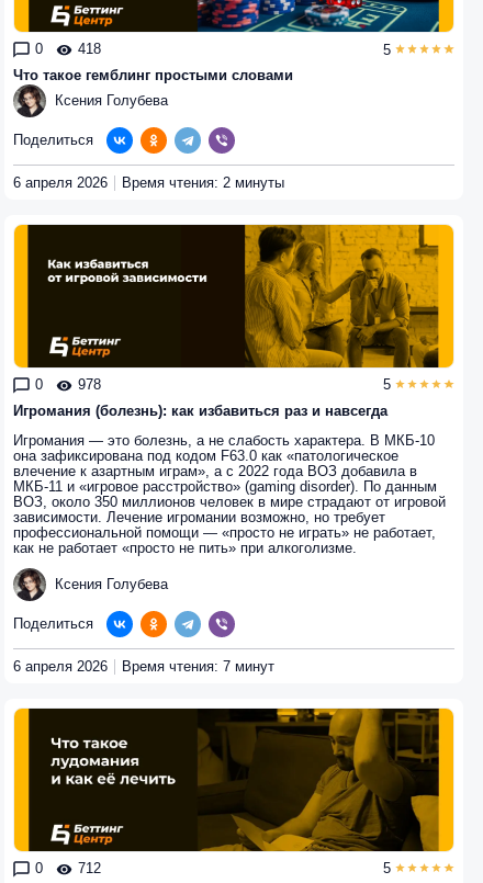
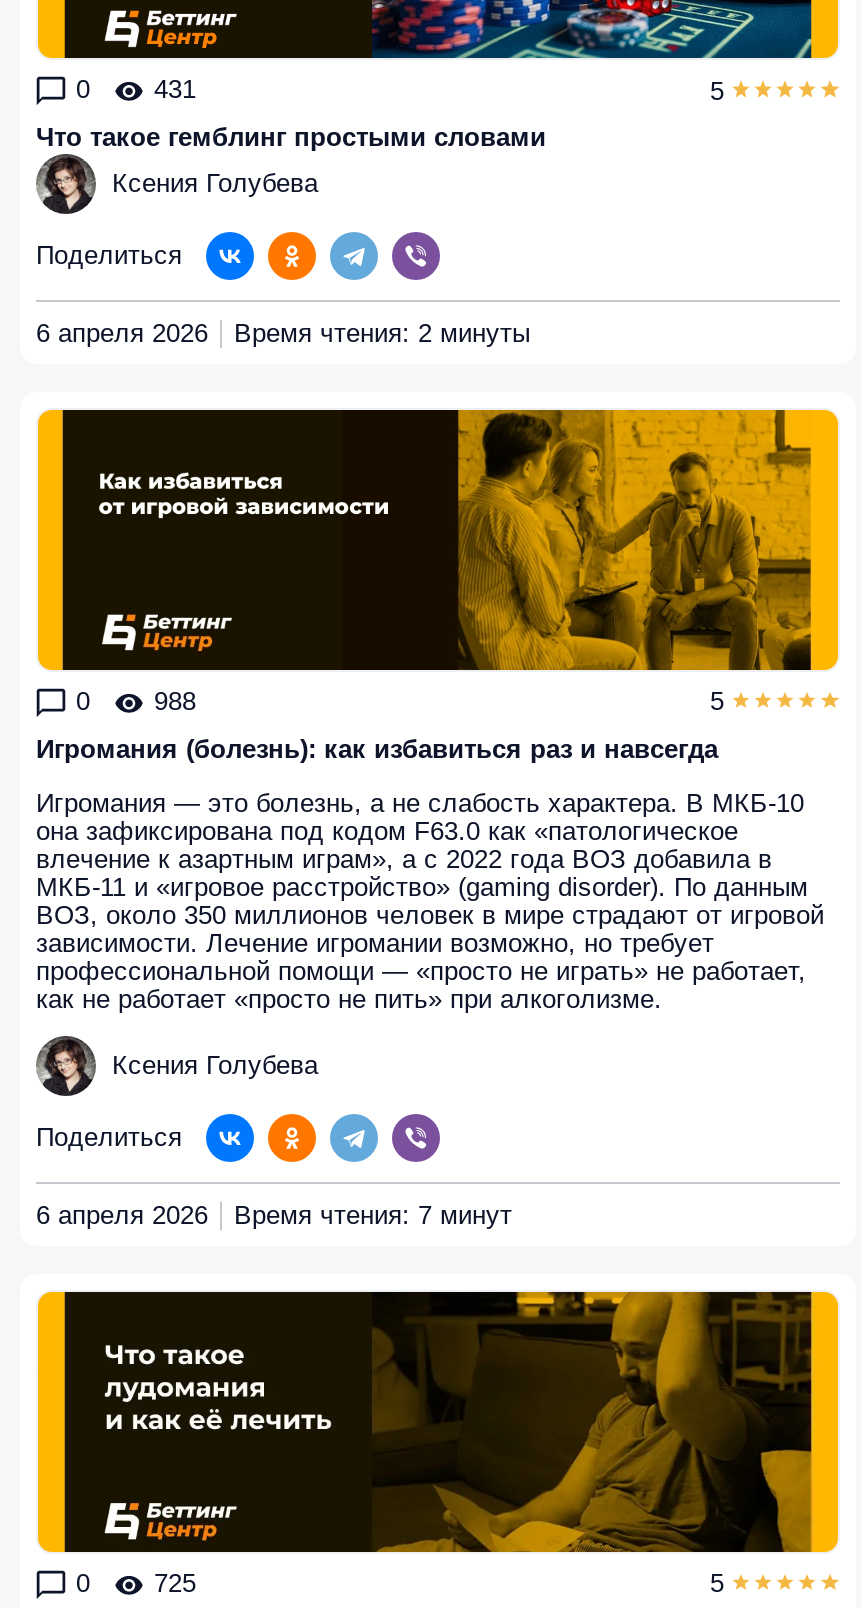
- 418
+ 431

- 978
+ 988

- 712
+ 725
